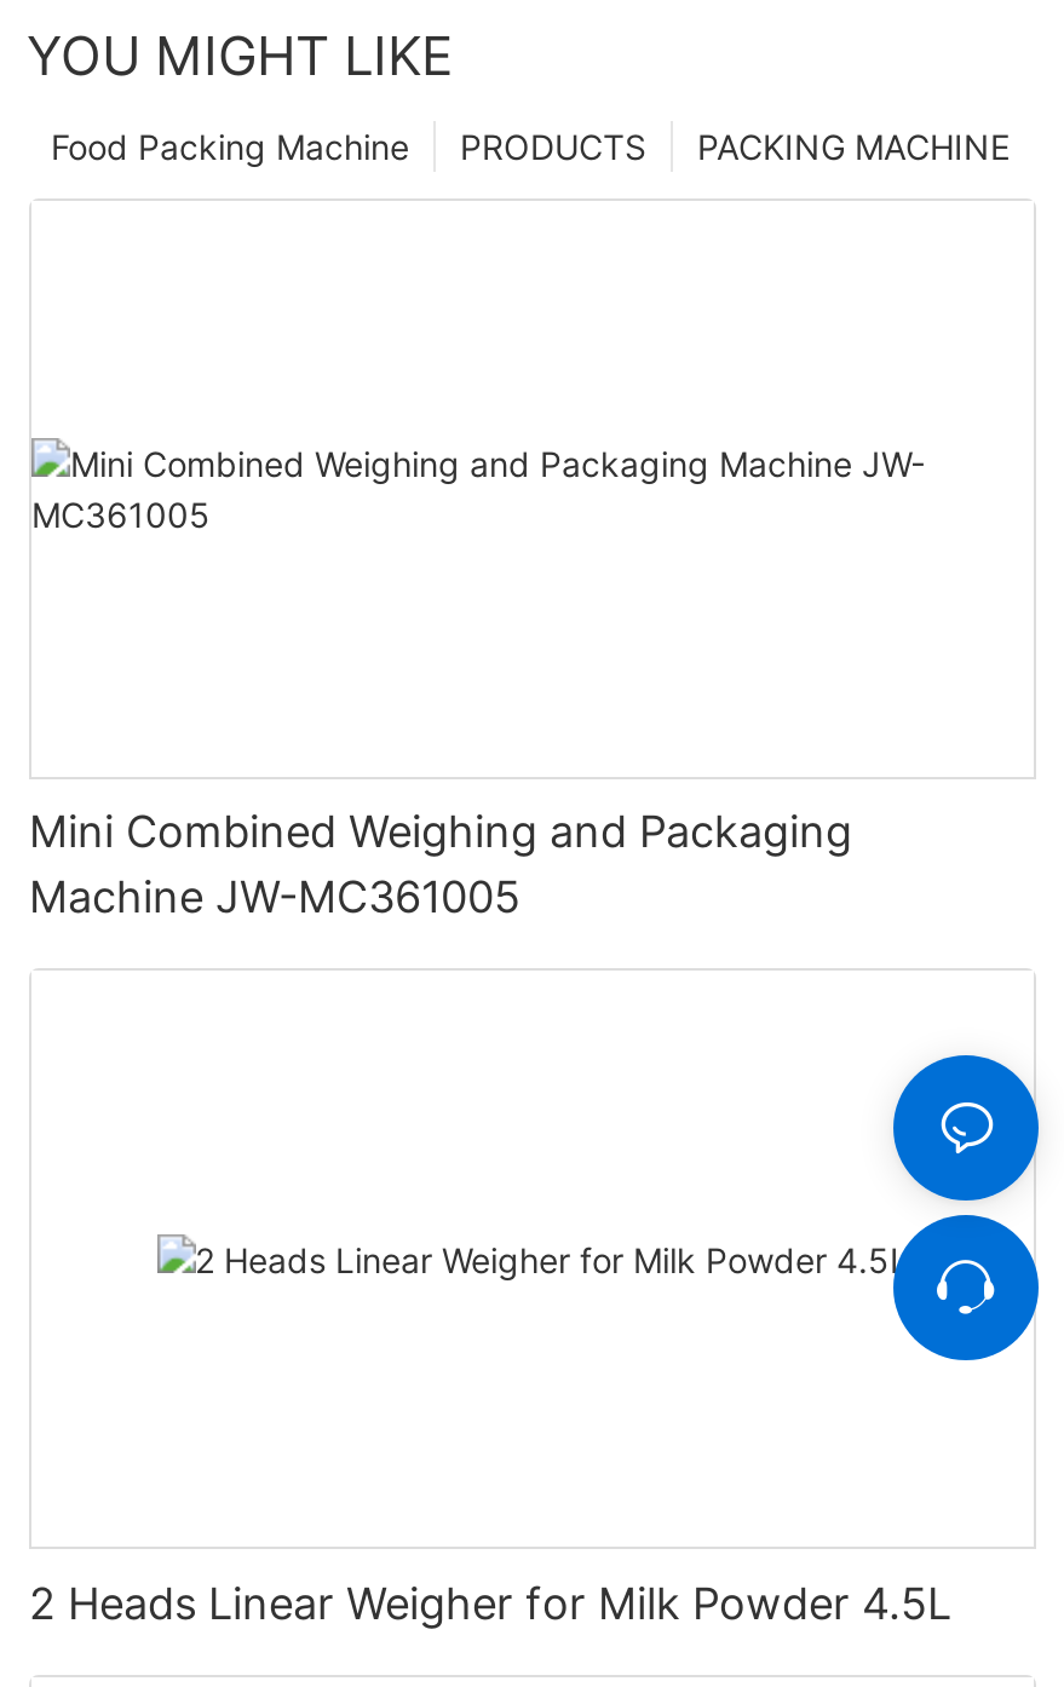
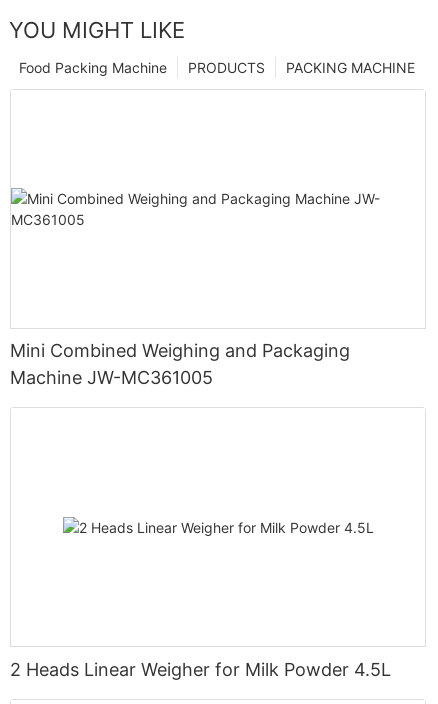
- [image]
